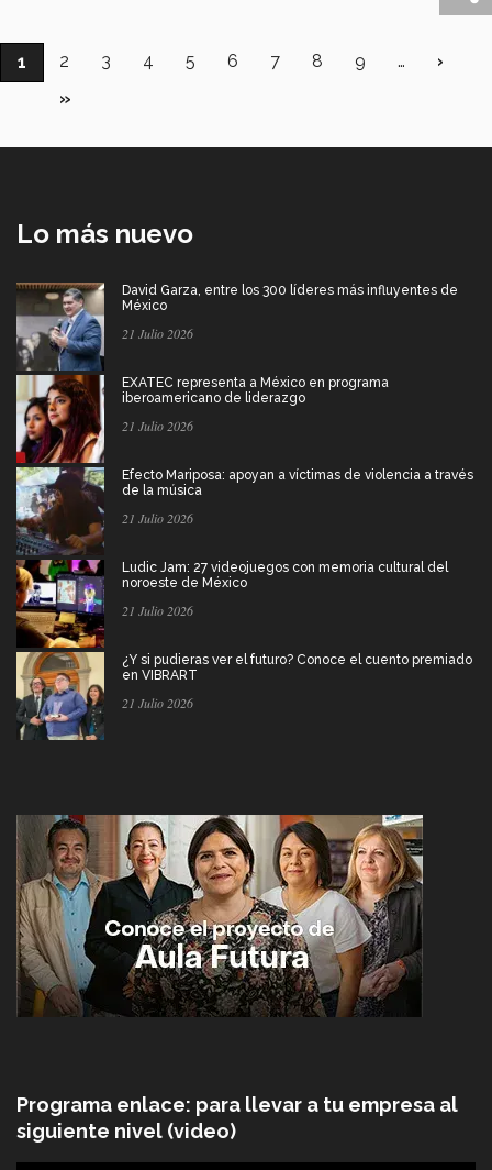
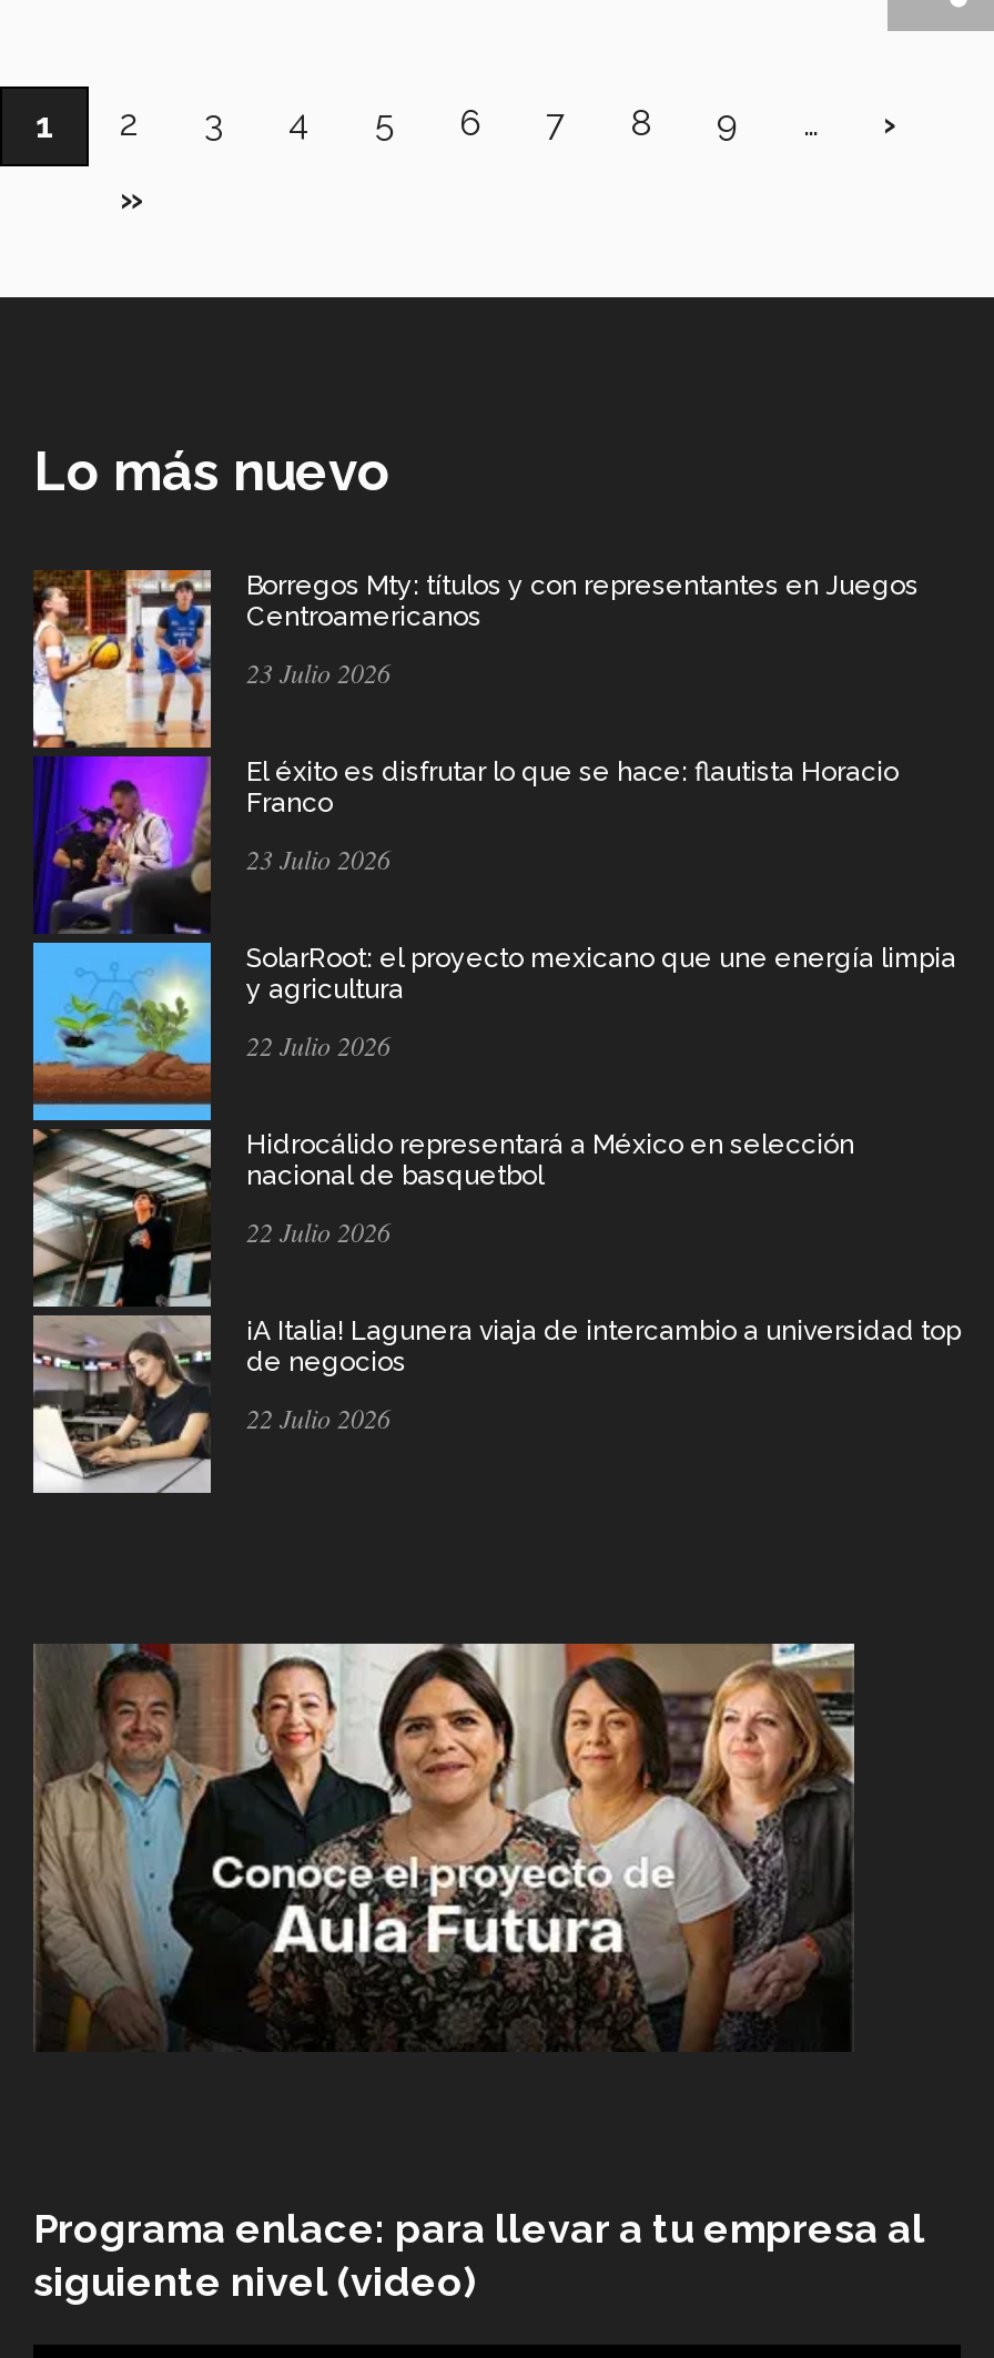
- [image]
- David Garza, entre los 300 líderes más influyentes de
- México
+ [image]
+ Borregos Mty: títulos y con representantes en Juegos
+ Centroamericanos

- 21 Julio 2026
+ 23 Julio 2026

- EXATEC representa a México en programa
- iberoamericano de liderazgo
+ El éxito es disfrutar lo que se hace: flautista Horacio
+ Franco

- 21 Julio 2026
+ 23 Julio 2026

- Efecto Mariposa: apoyan a víctimas de violencia a través
- de la música
+ SolarRoot: el proyecto mexicano que une energía limpia
+ y agricultura

- 21 Julio 2026
+ 22 Julio 2026

- Ludic Jam: 27 videojuegos con memoria cultural del
- noroeste de México
+ Hidrocálido representará a México en selección
+ nacional de basquetbol

- 21 Julio 2026
+ 22 Julio 2026

- ¿Y si pudieras ver el futuro? Conoce el cuento premiado
- en VIBRART
+ ¡A Italia! Lagunera viaja de intercambio a universidad top
+ de negocios

- 21 Julio 2026
+ 22 Julio 2026
